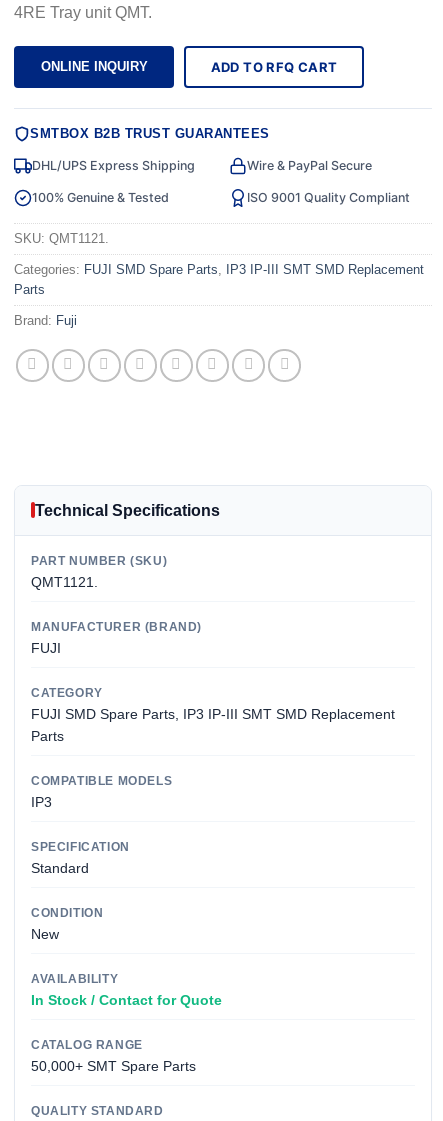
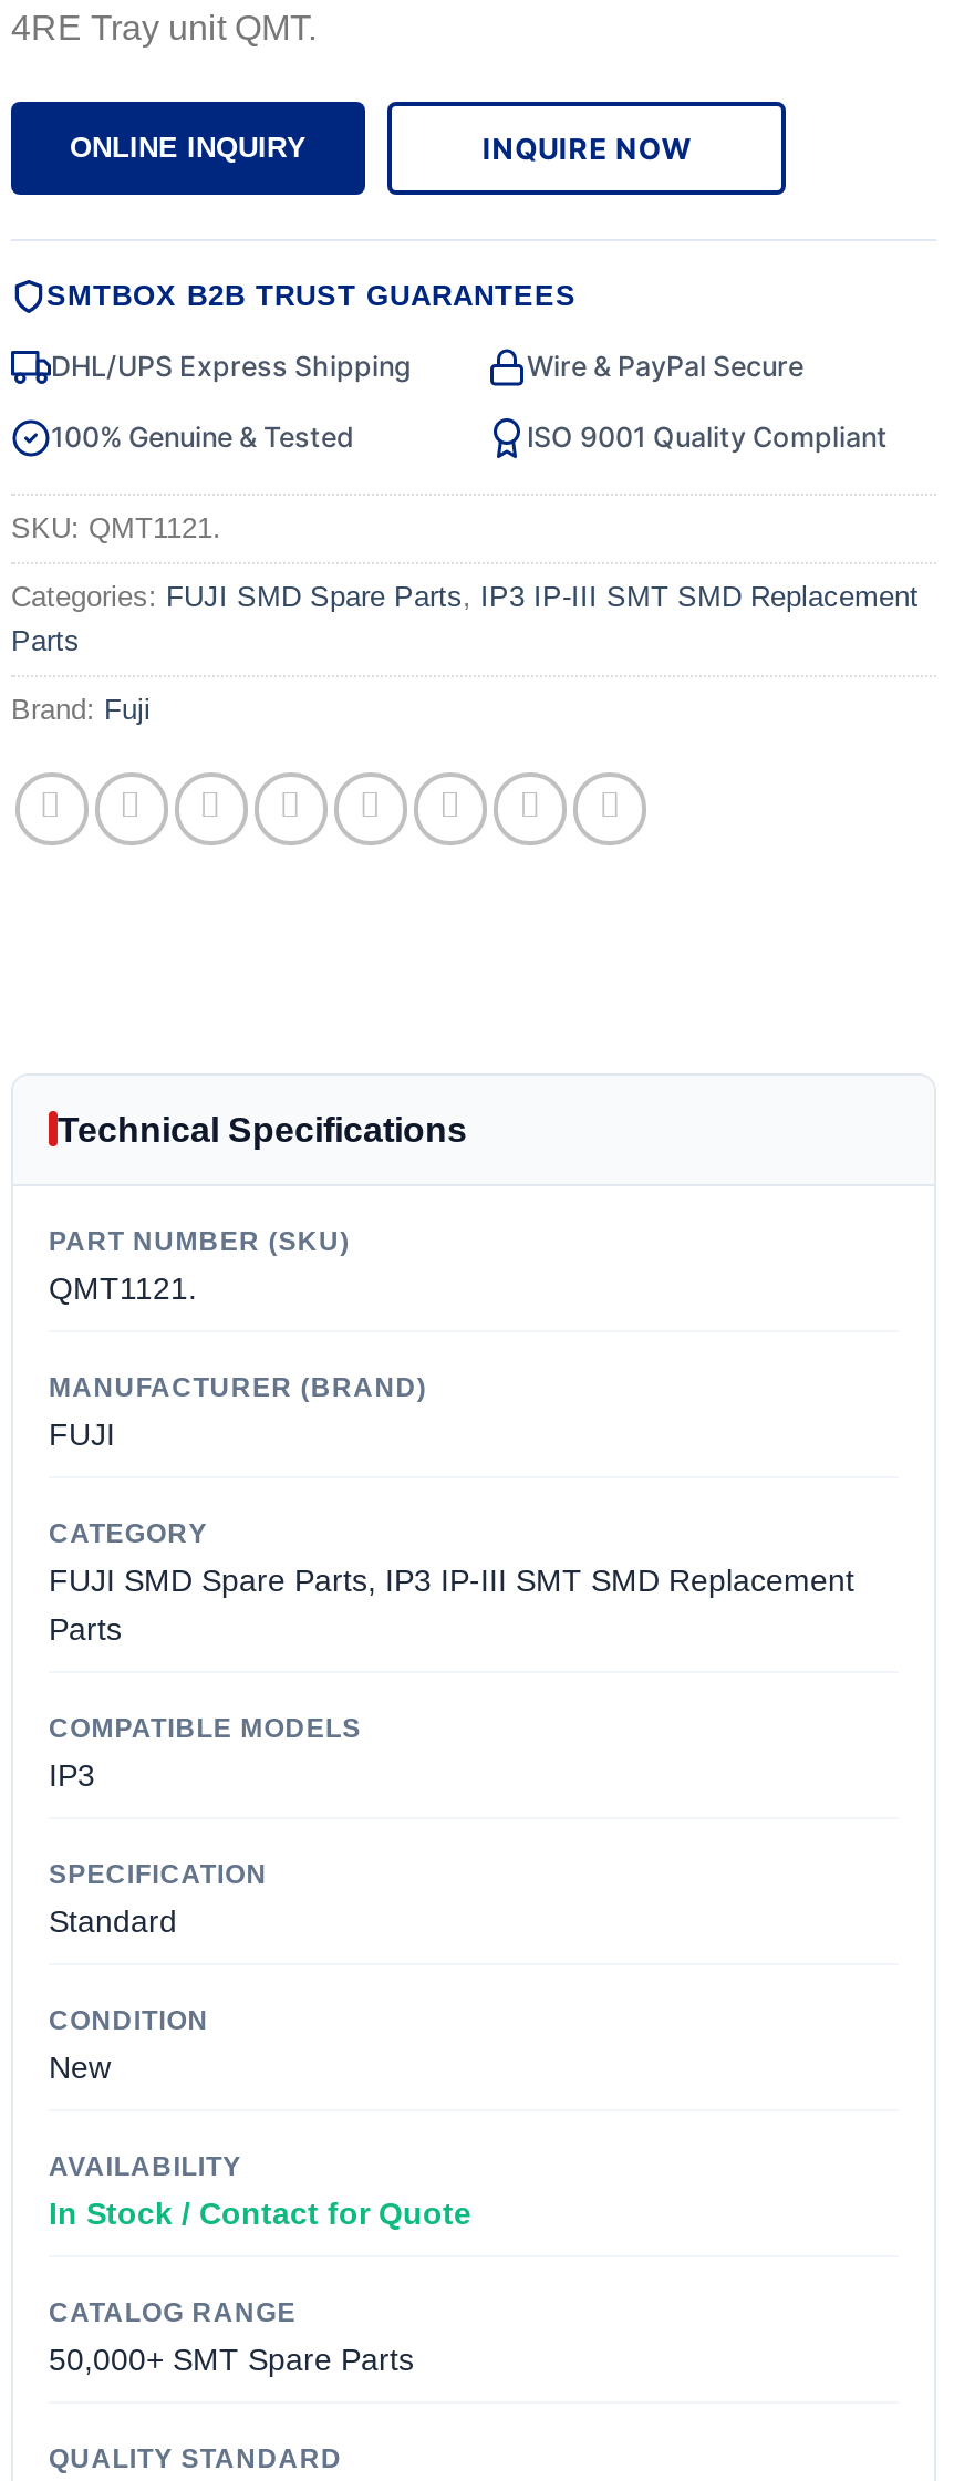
- ADD TO RFQ CART
+ INQUIRE NOW
